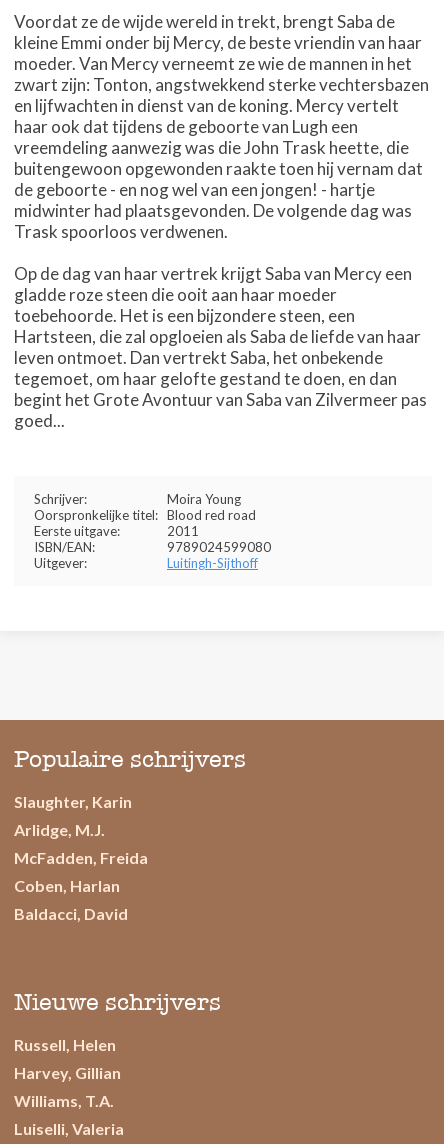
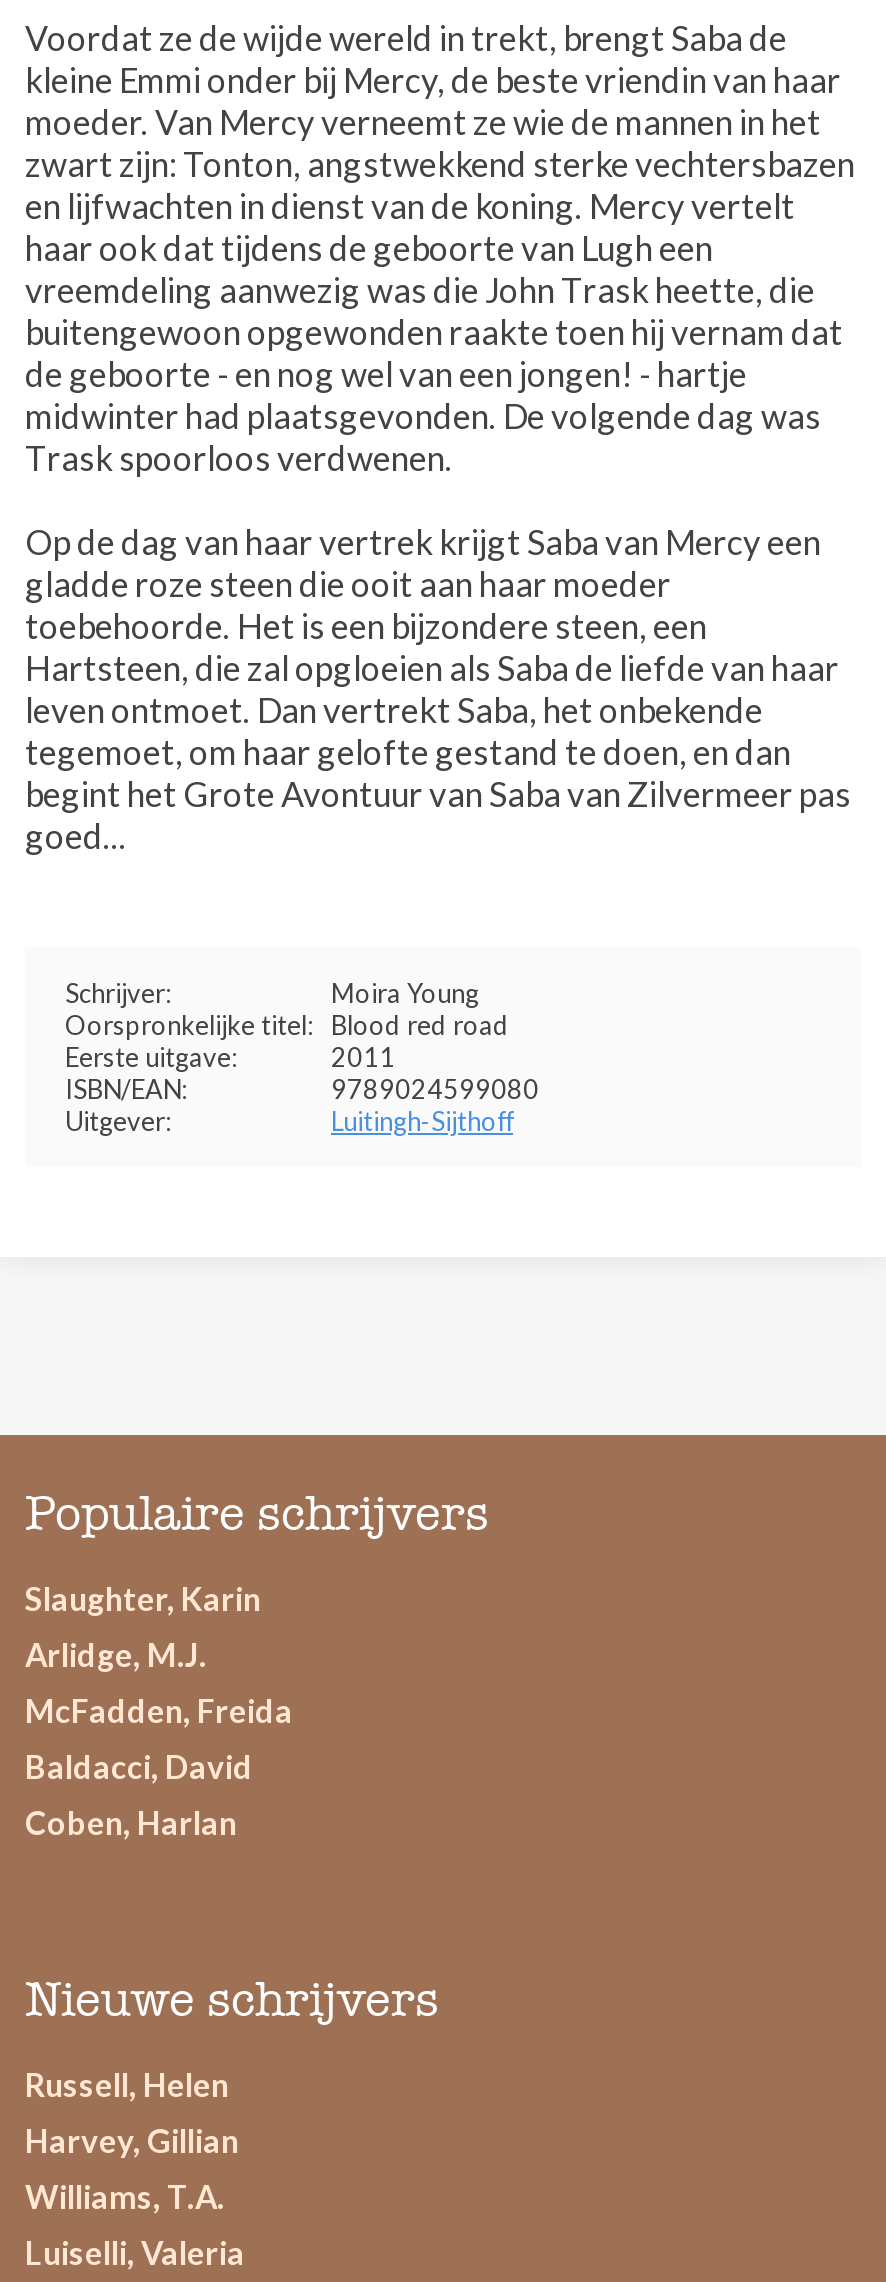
moved down: Coben, Harlan

moved up: Baldacci, David
